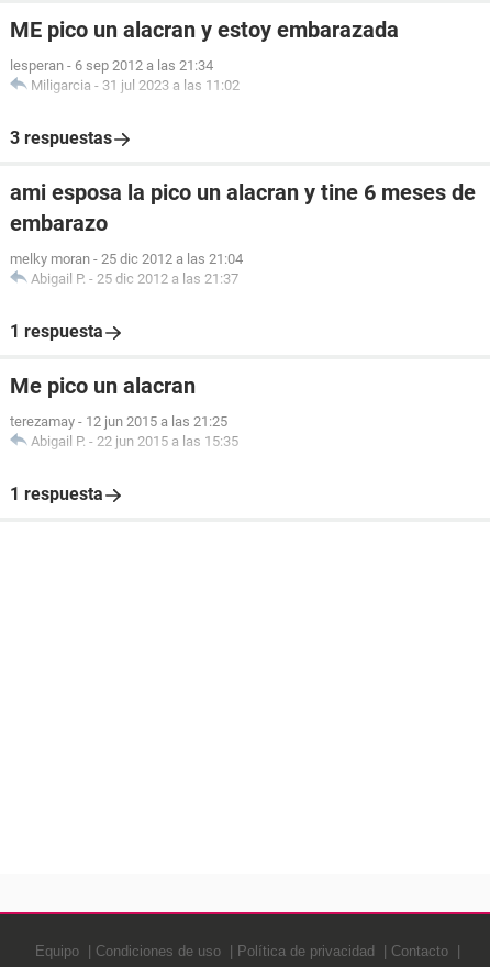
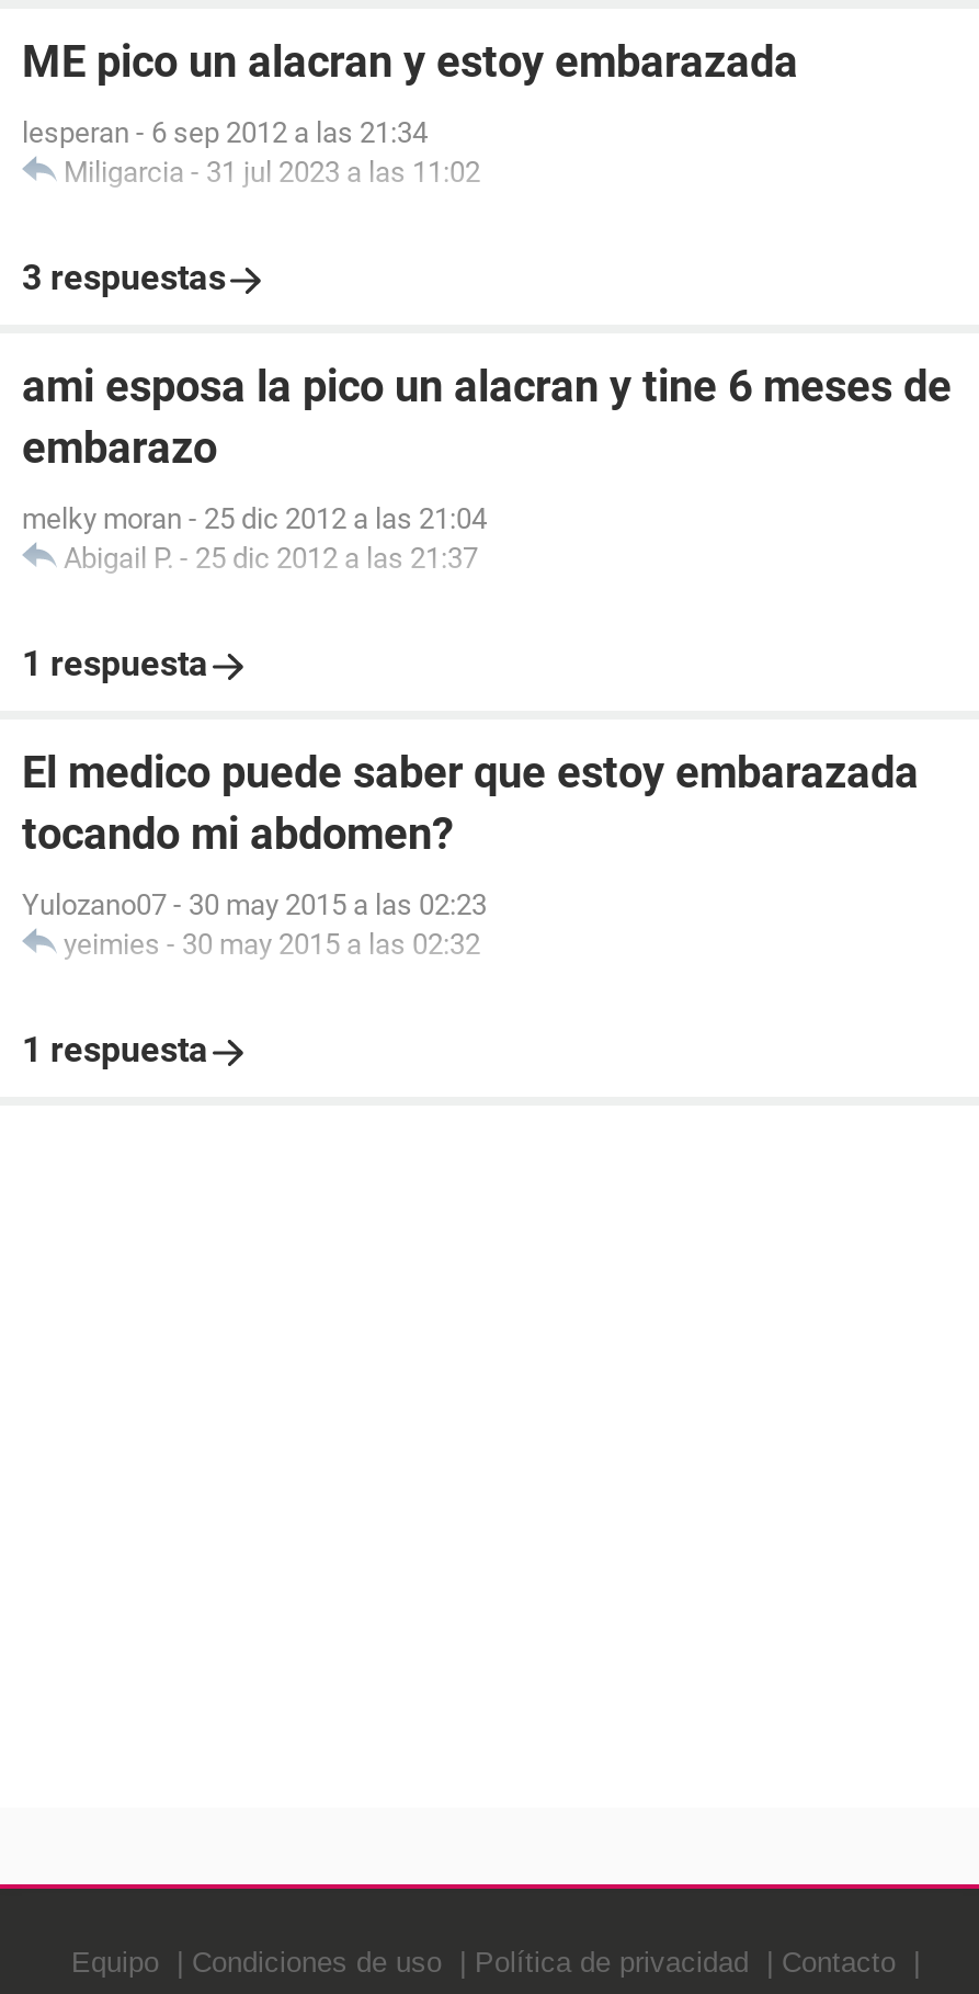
- Me pico un alacran
+ El medico puede saber que estoy embarazada
+ tocando mi abdomen?

- terezamay - 12 jun 2015 a las 21:25
- Abigail P. - 22 jun 2015 a las 15:35
+ Yulozano07 - 30 may 2015 a las 02:23
+ yeimies - 30 may 2015 a las 02:32
